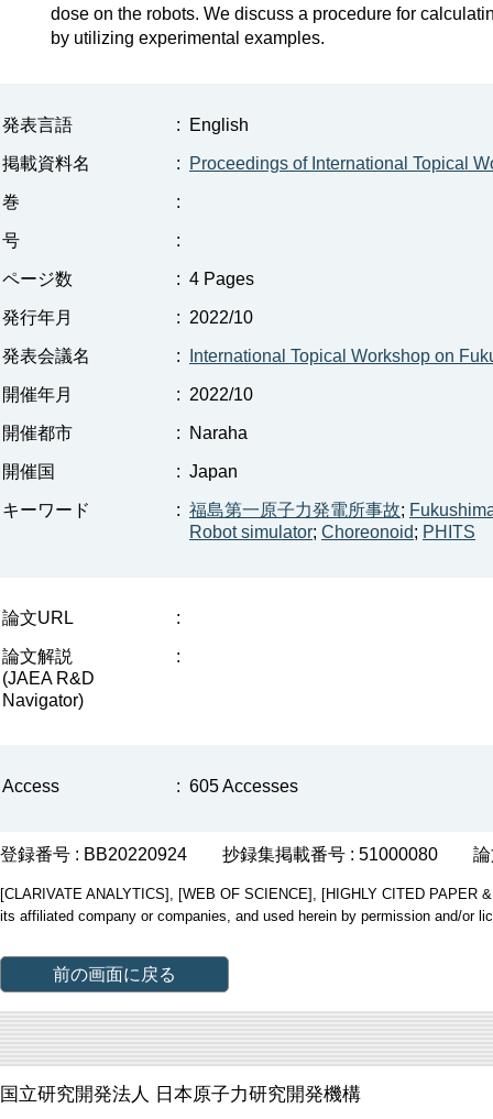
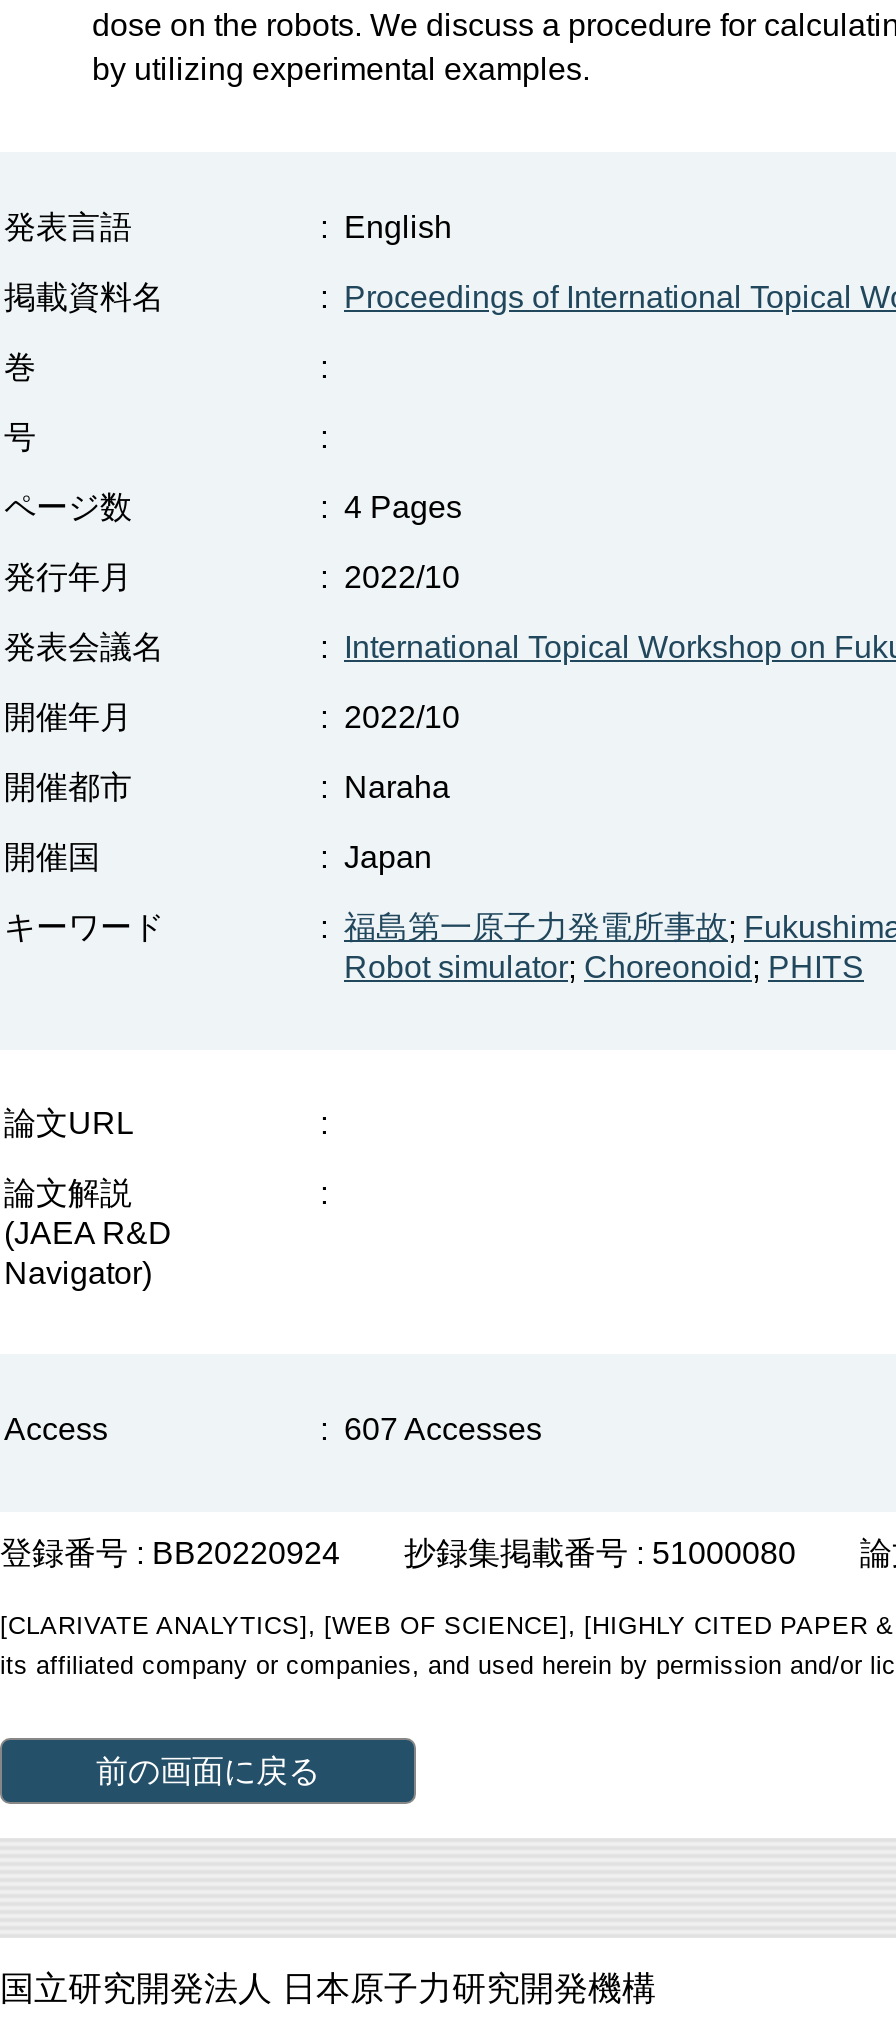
- : 605 Accesses
+ : 607 Accesses
